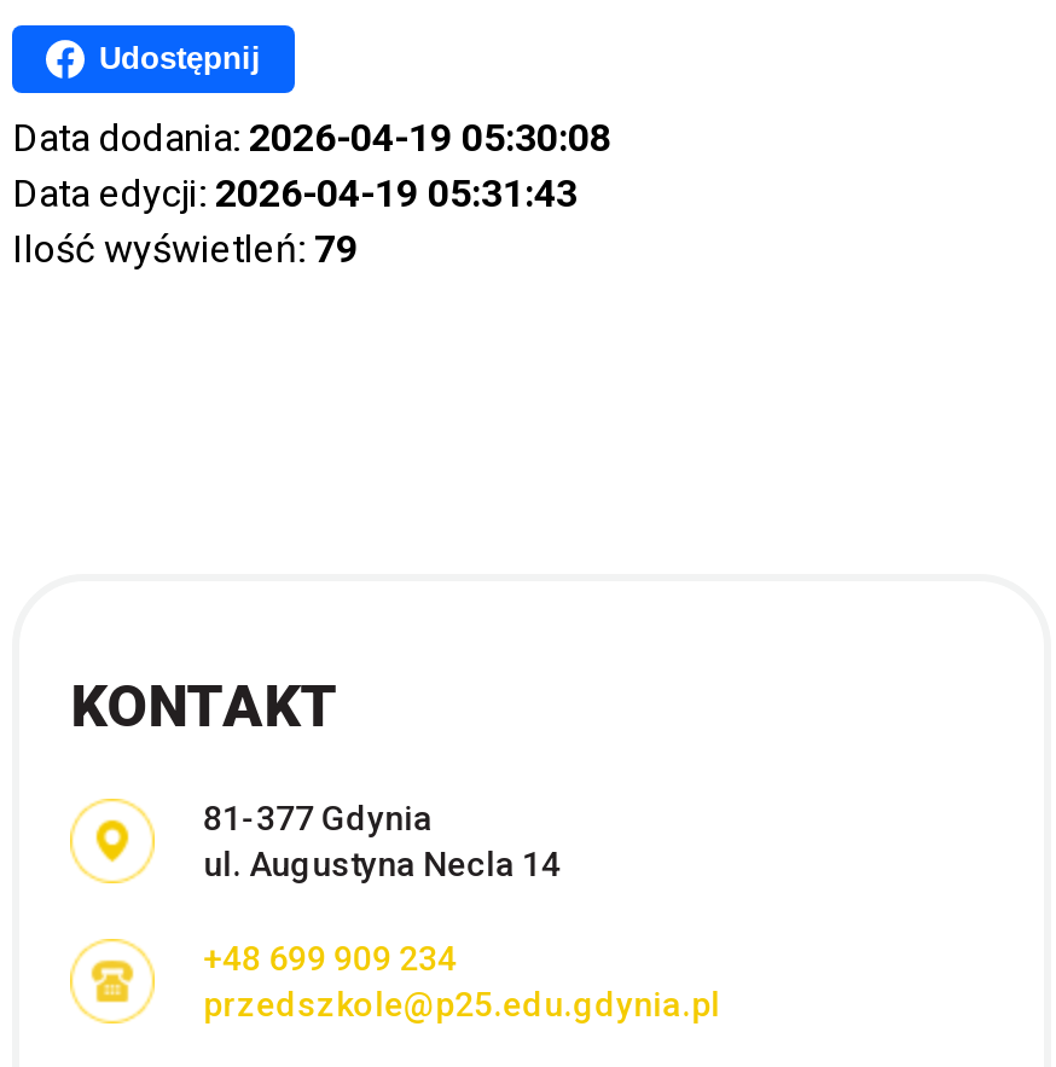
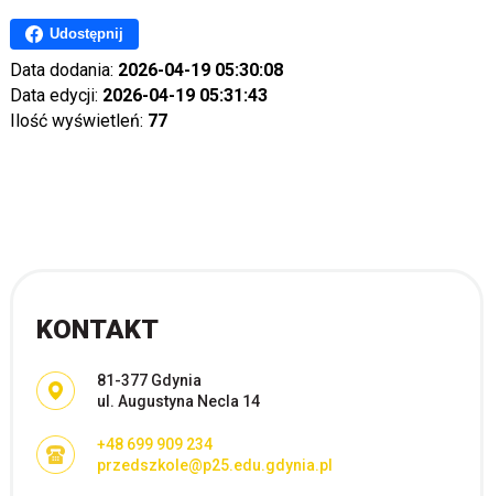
- Ilość wyświetleń: 79
+ Ilość wyświetleń: 77
